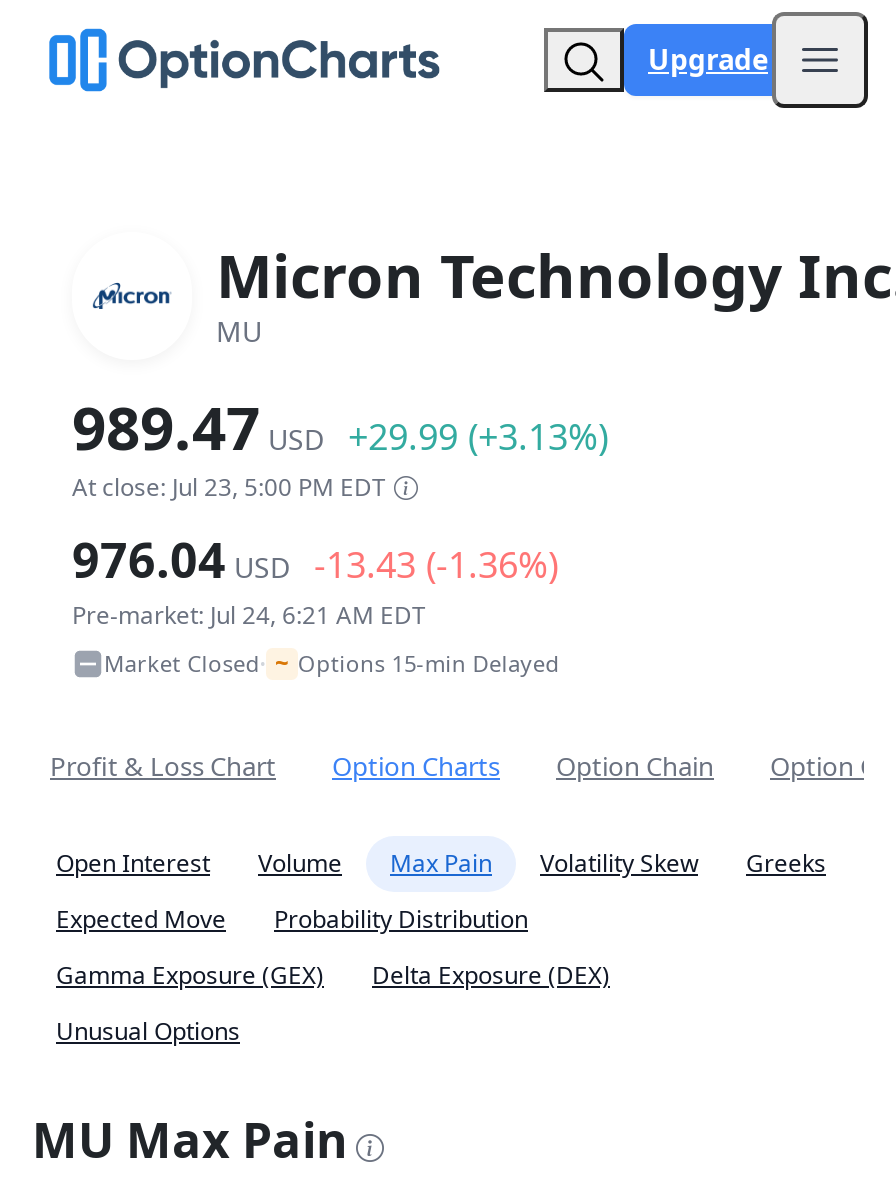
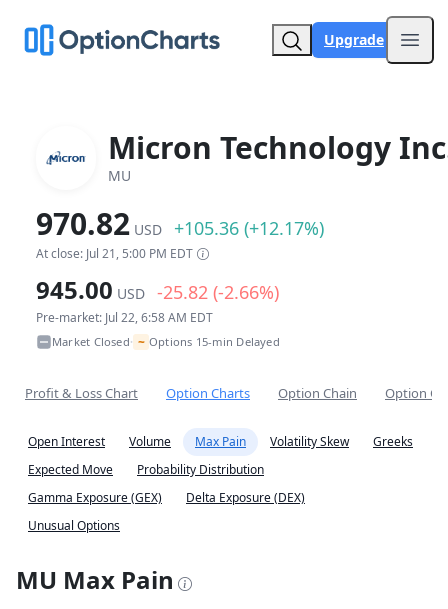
- 989.47 USD +29.99 (+3.13%)
+ 970.82 USD +105.36 (+12.17%)

- At close: Jul 23, 5:00 PM EDT
+ At close: Jul 21, 5:00 PM EDT

- 976.04 USD -13.43 (-1.36%)
+ 945.00 USD -25.82 (-2.66%)

- Pre-market: Jul 24, 6:21 AM EDT
+ Pre-market: Jul 22, 6:58 AM EDT
